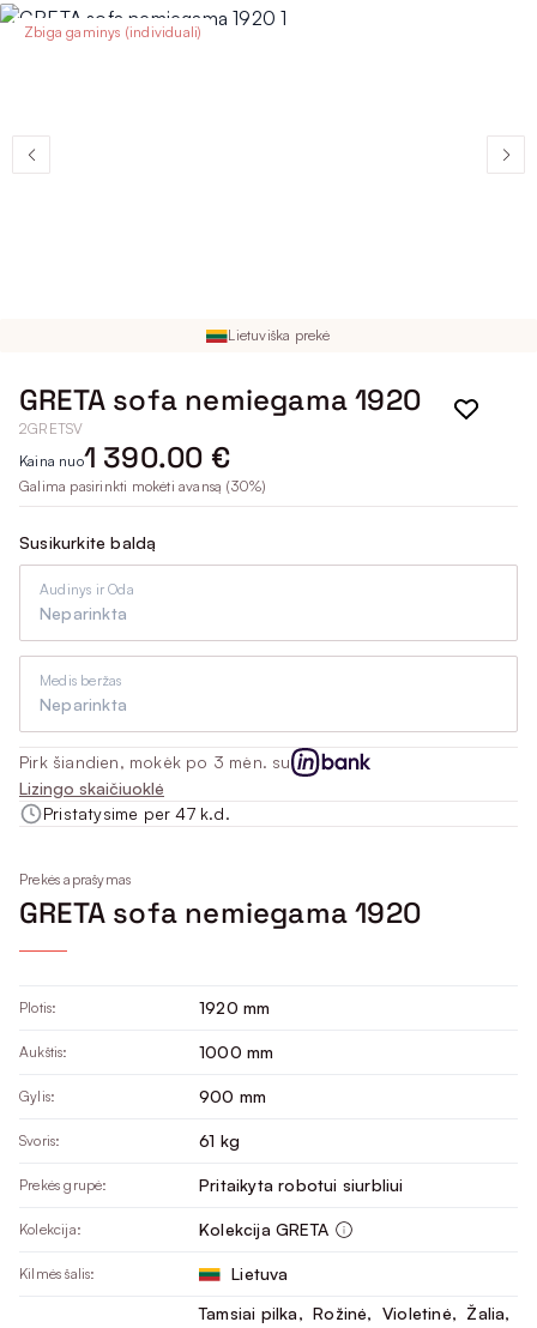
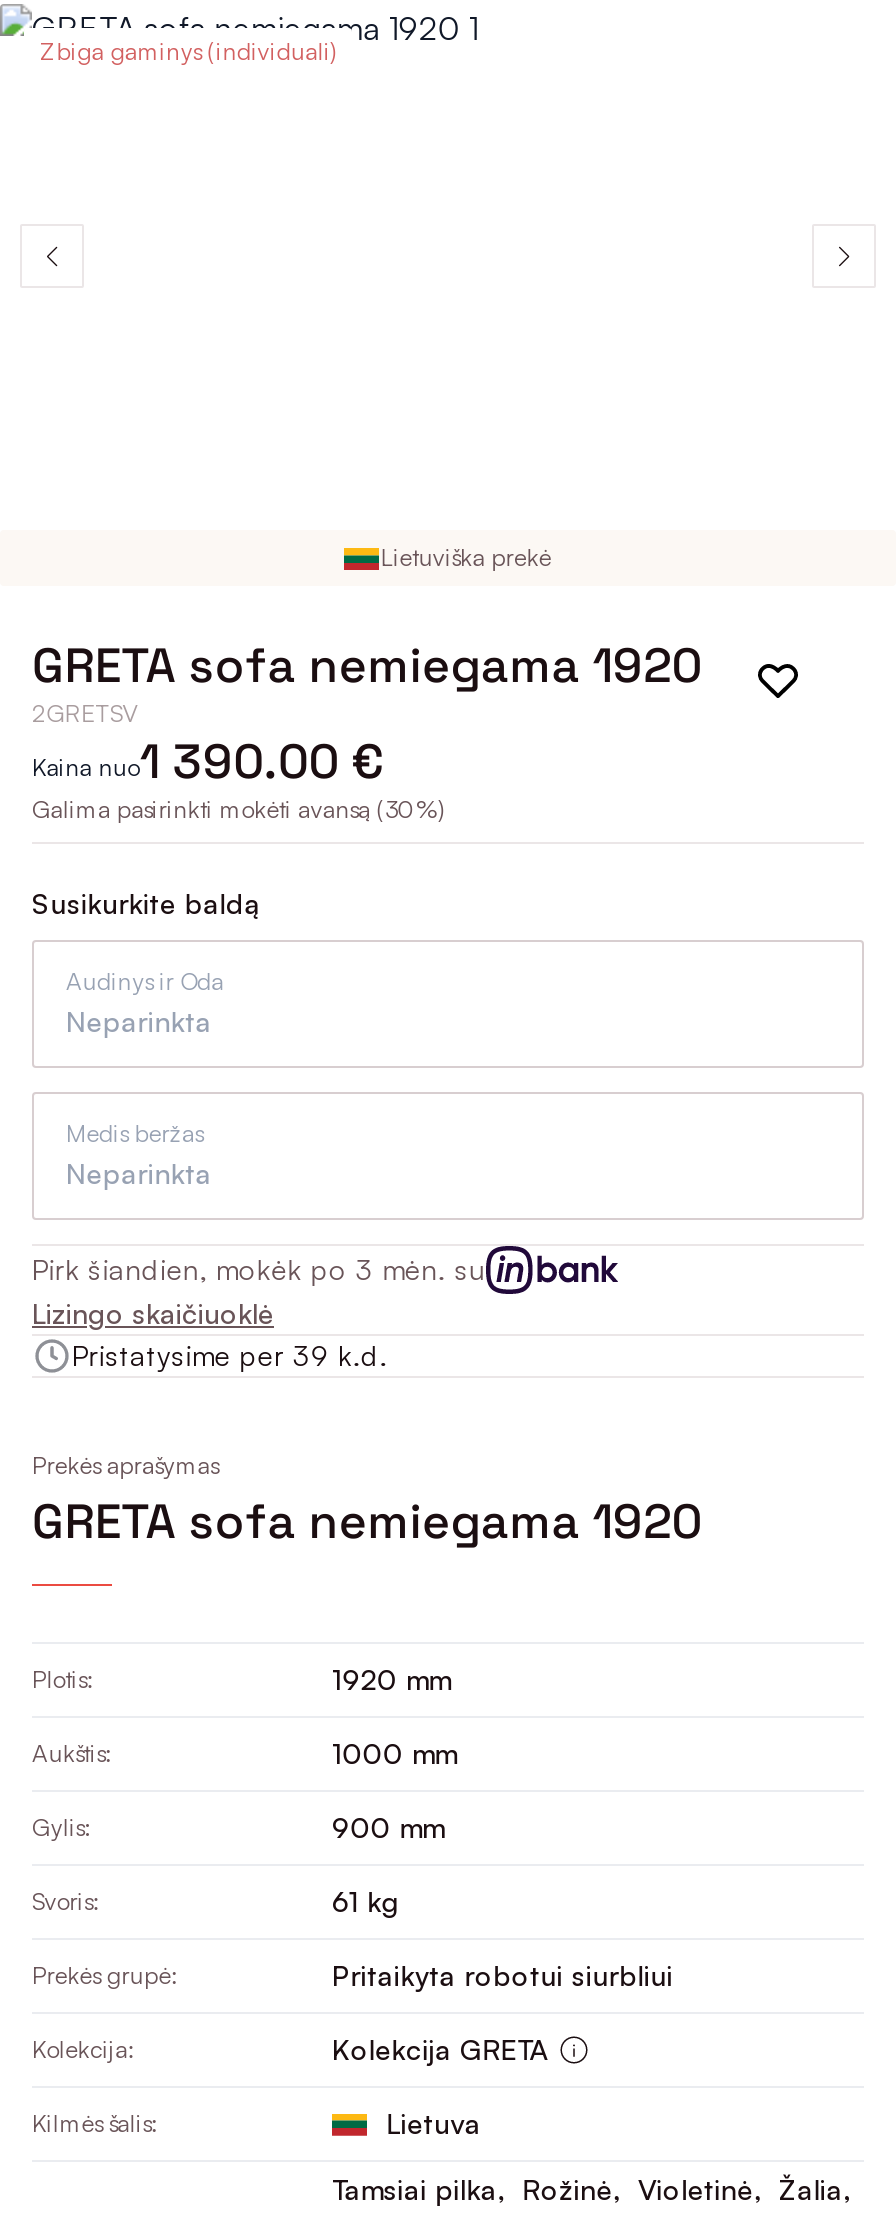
- Pristatysime per 47 k.d.
+ Pristatysime per 39 k.d.
